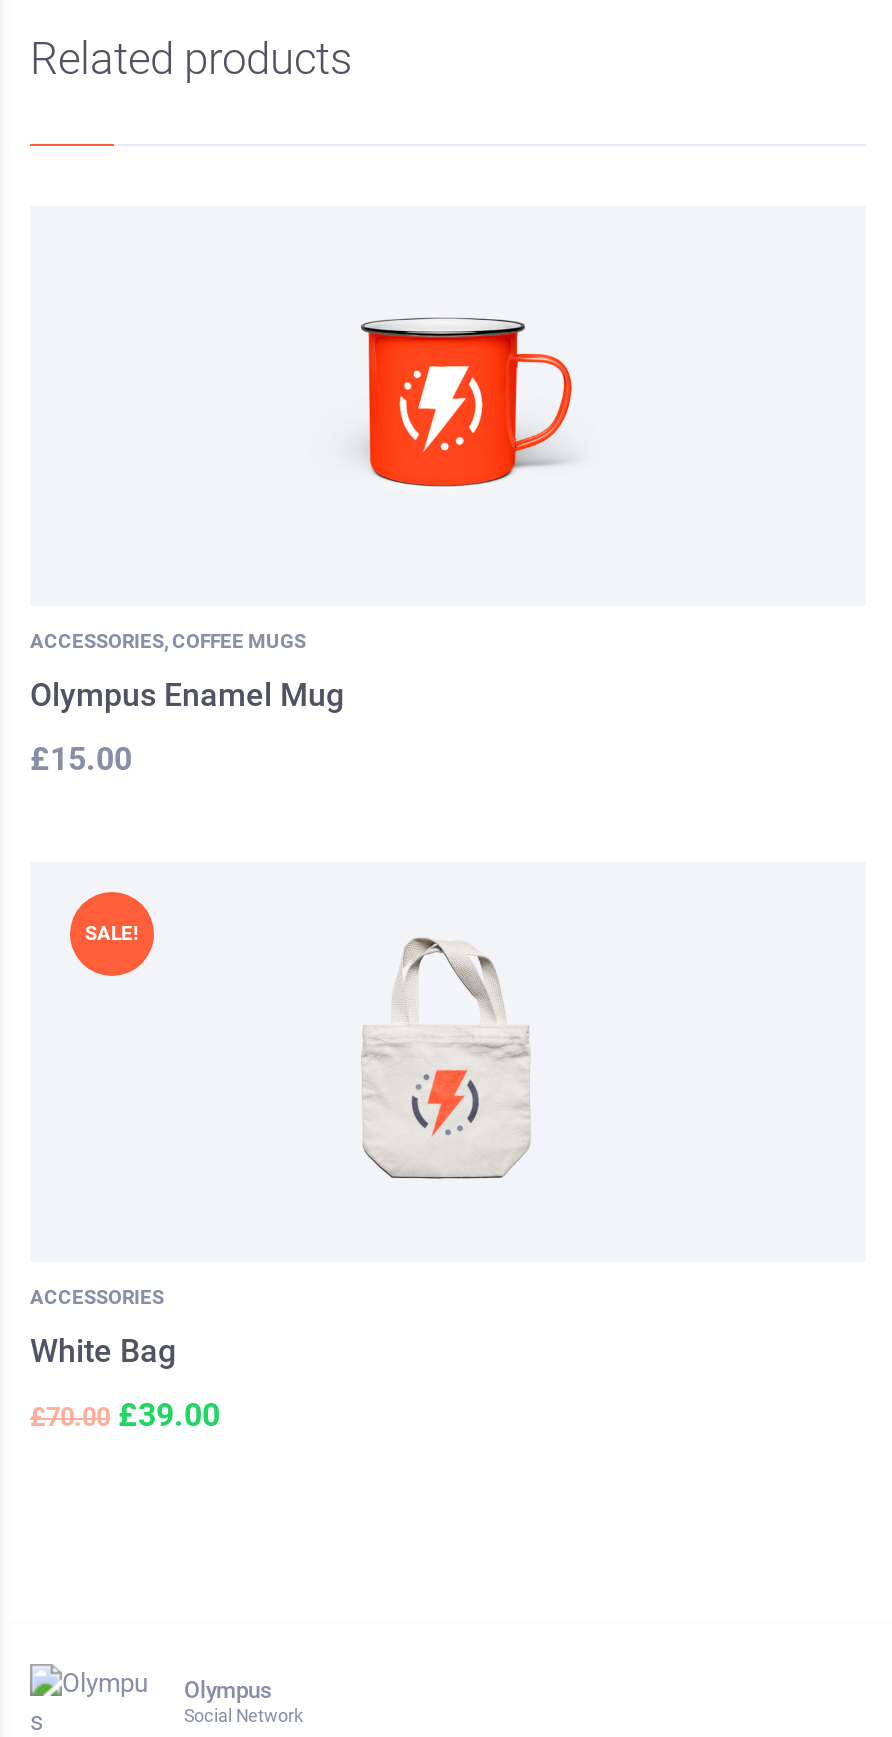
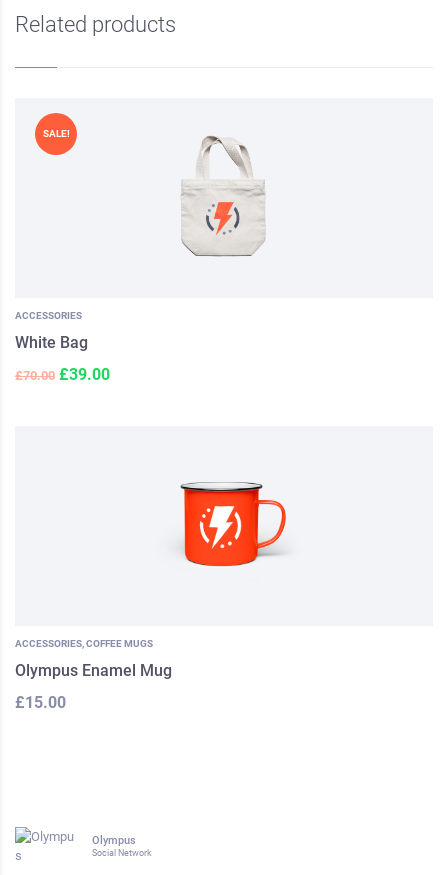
moved down: [image]

moved down: ACCESSORIES, COFFEE MUGS | Olympus Enamel Mug | £15.00

moved up: SALE! | ACCESSORIES | White Bag | £70.00 £39.00
